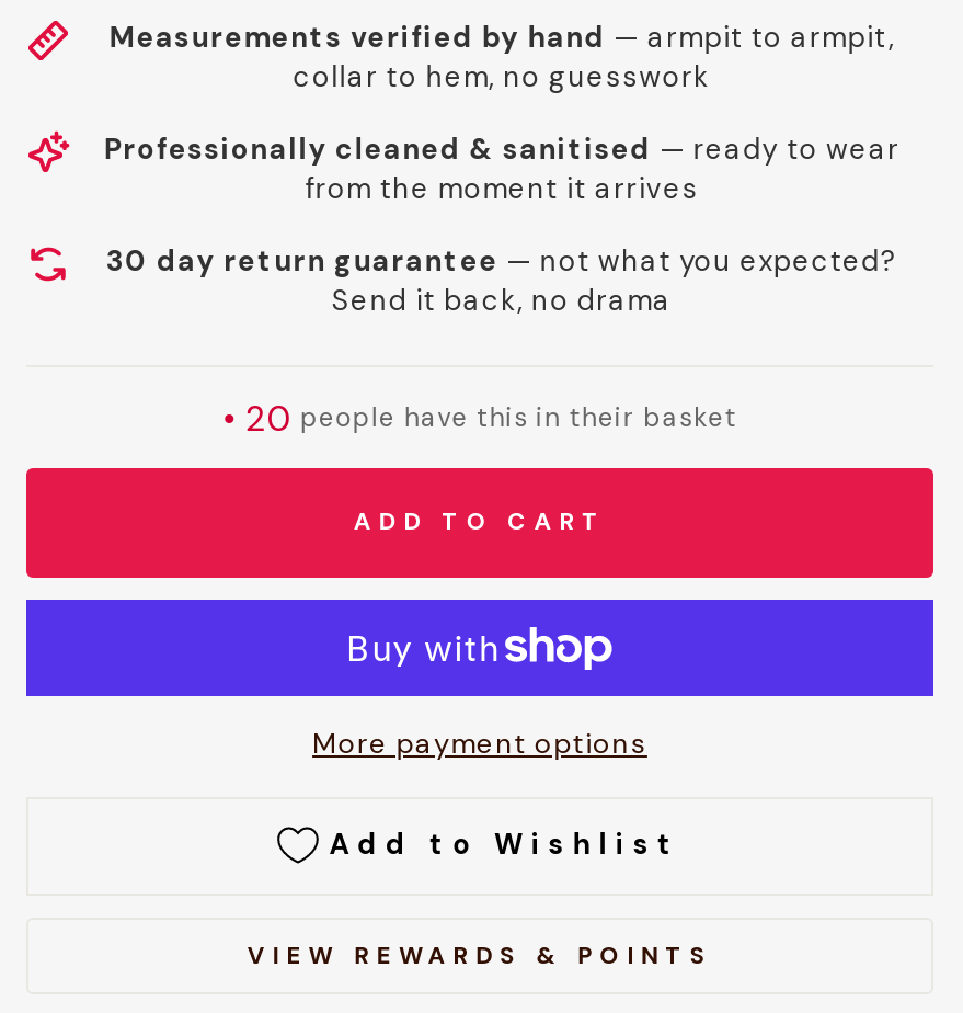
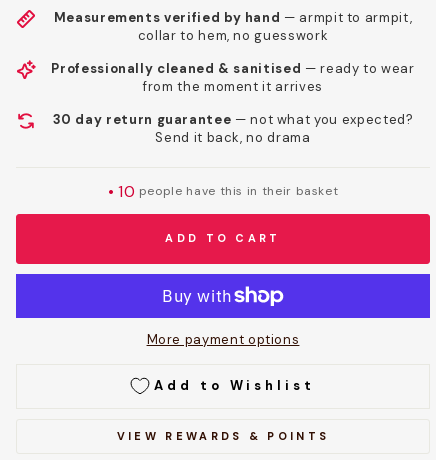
- • 20 people have this in their basket
+ • 10 people have this in their basket
